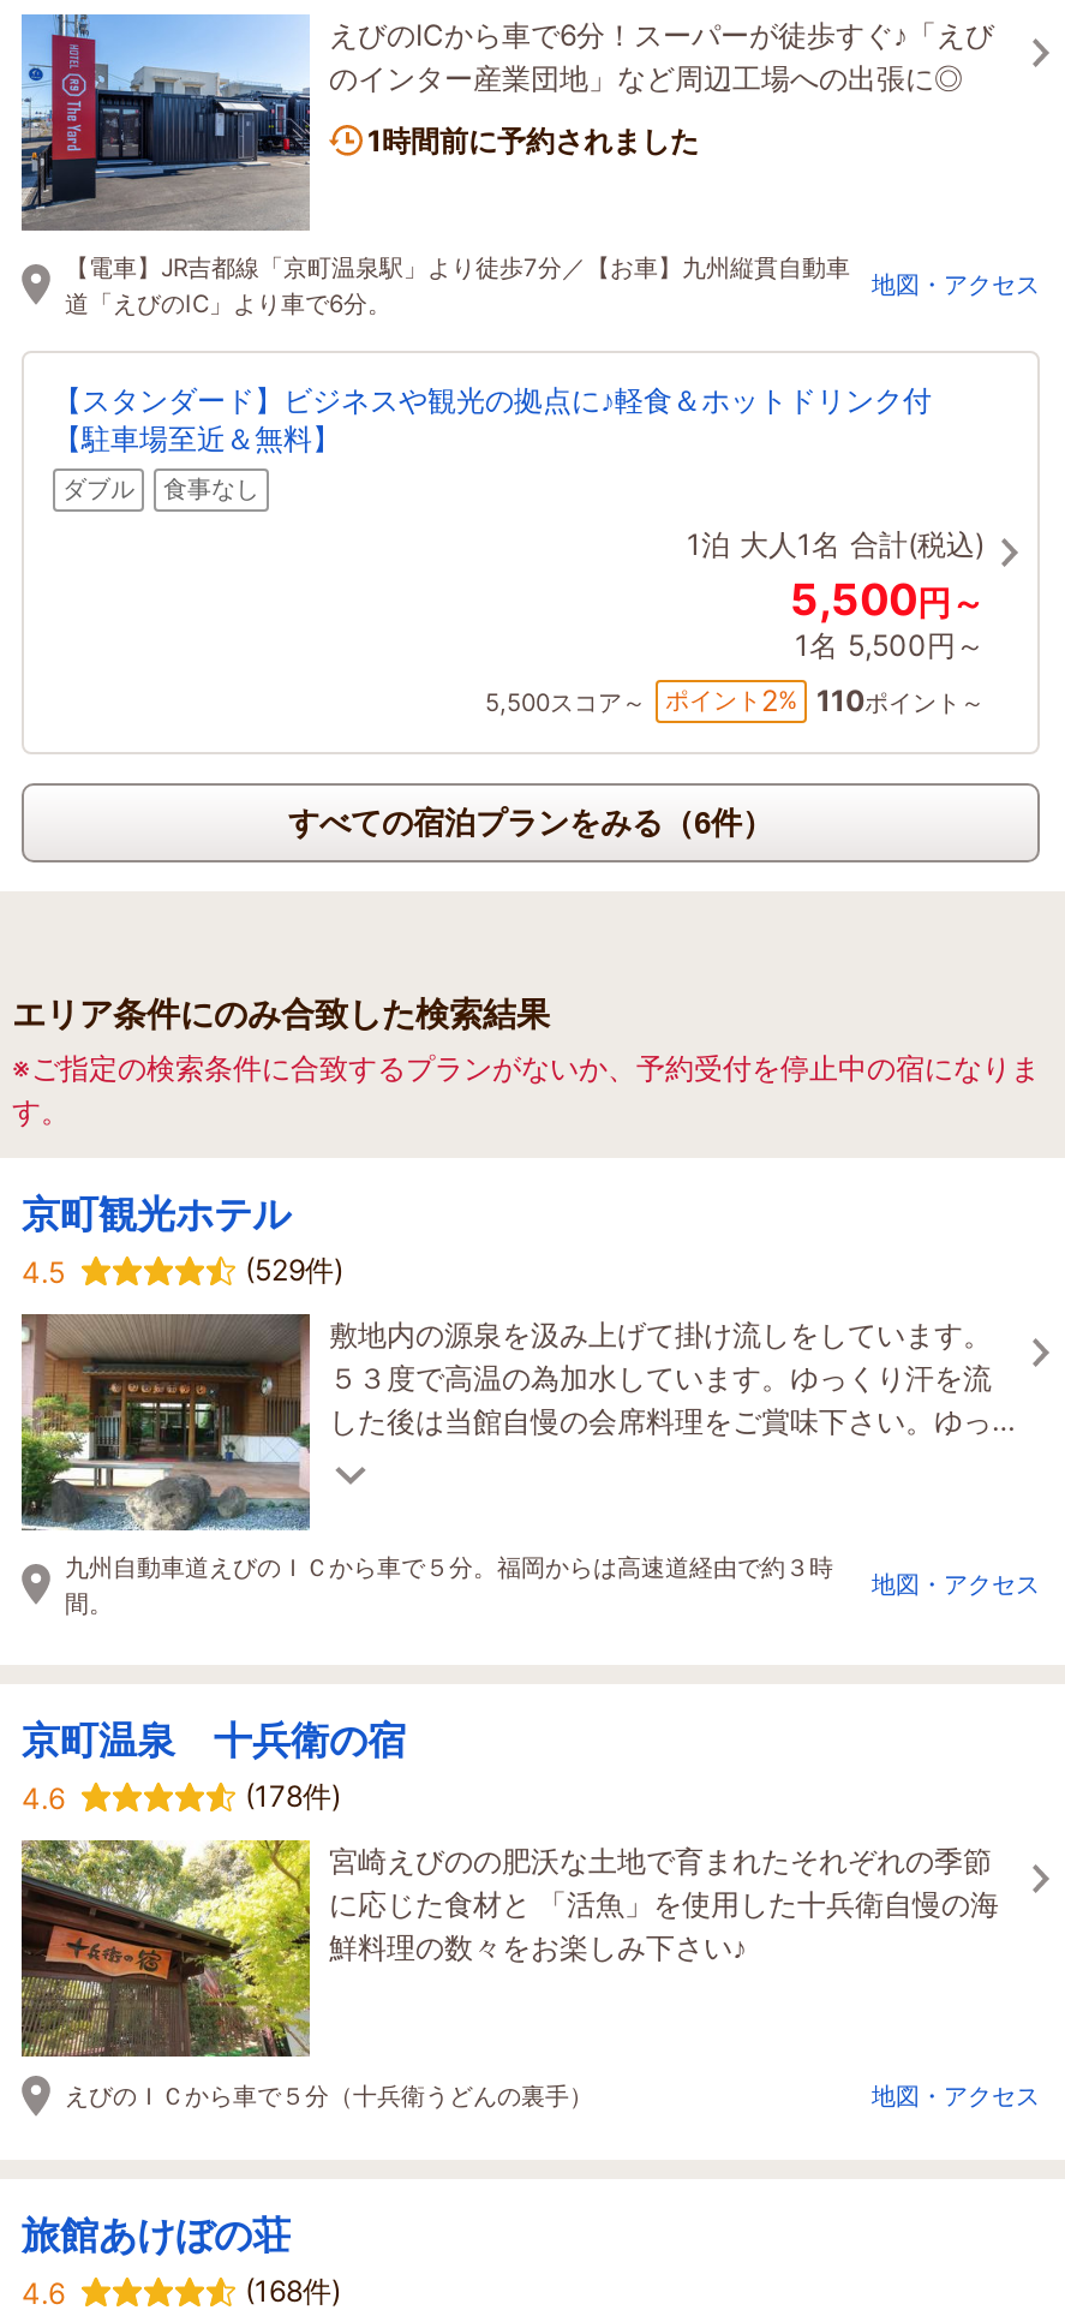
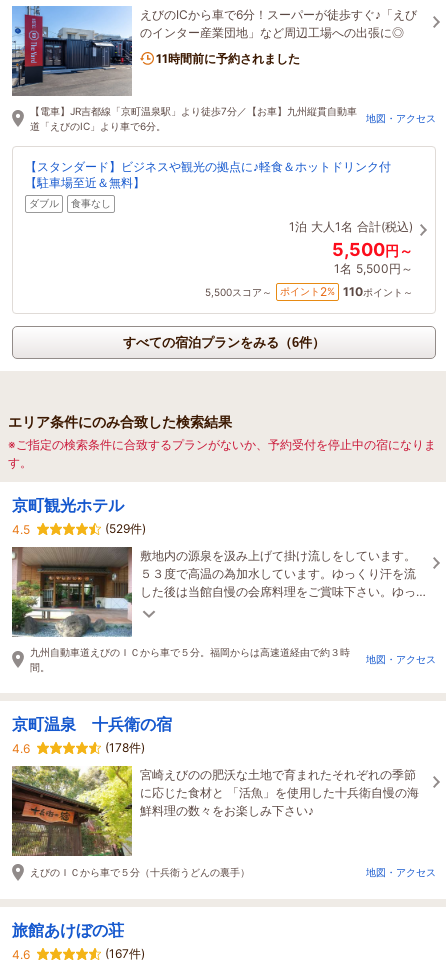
- 1時間前に予約されました
+ 11時間前に予約されました

- (168件)
+ (167件)
